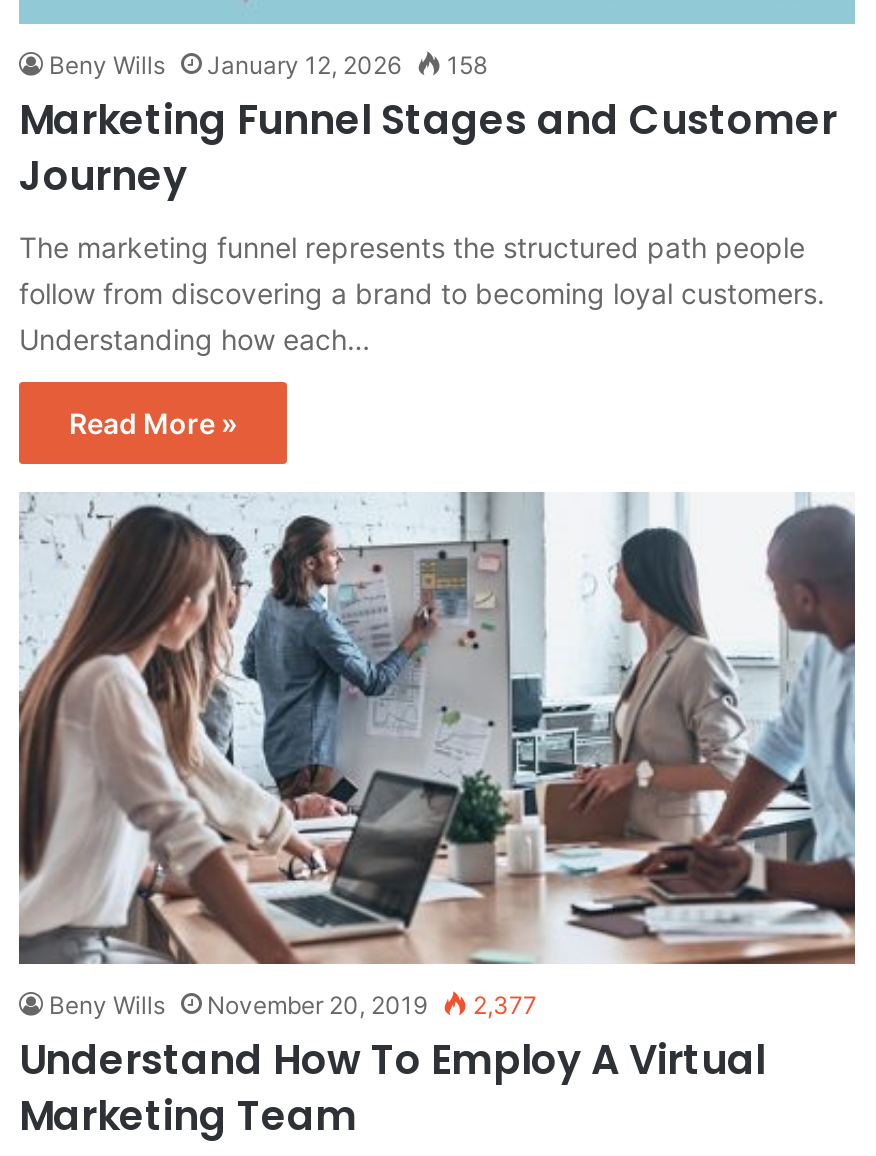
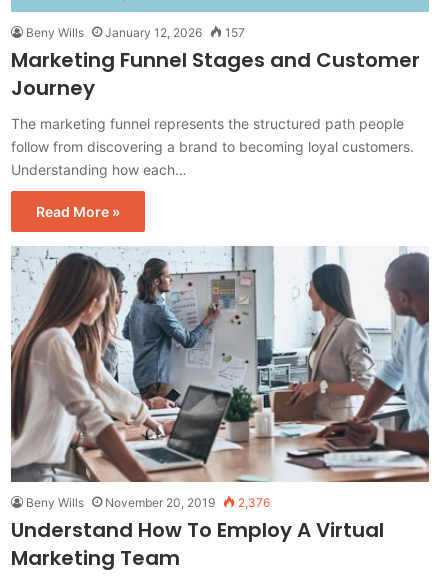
- Beny Wills January 12, 2026 158
+ Beny Wills January 12, 2026 157

- Beny Wills November 20, 2019 2,377
+ Beny Wills November 20, 2019 2,376
